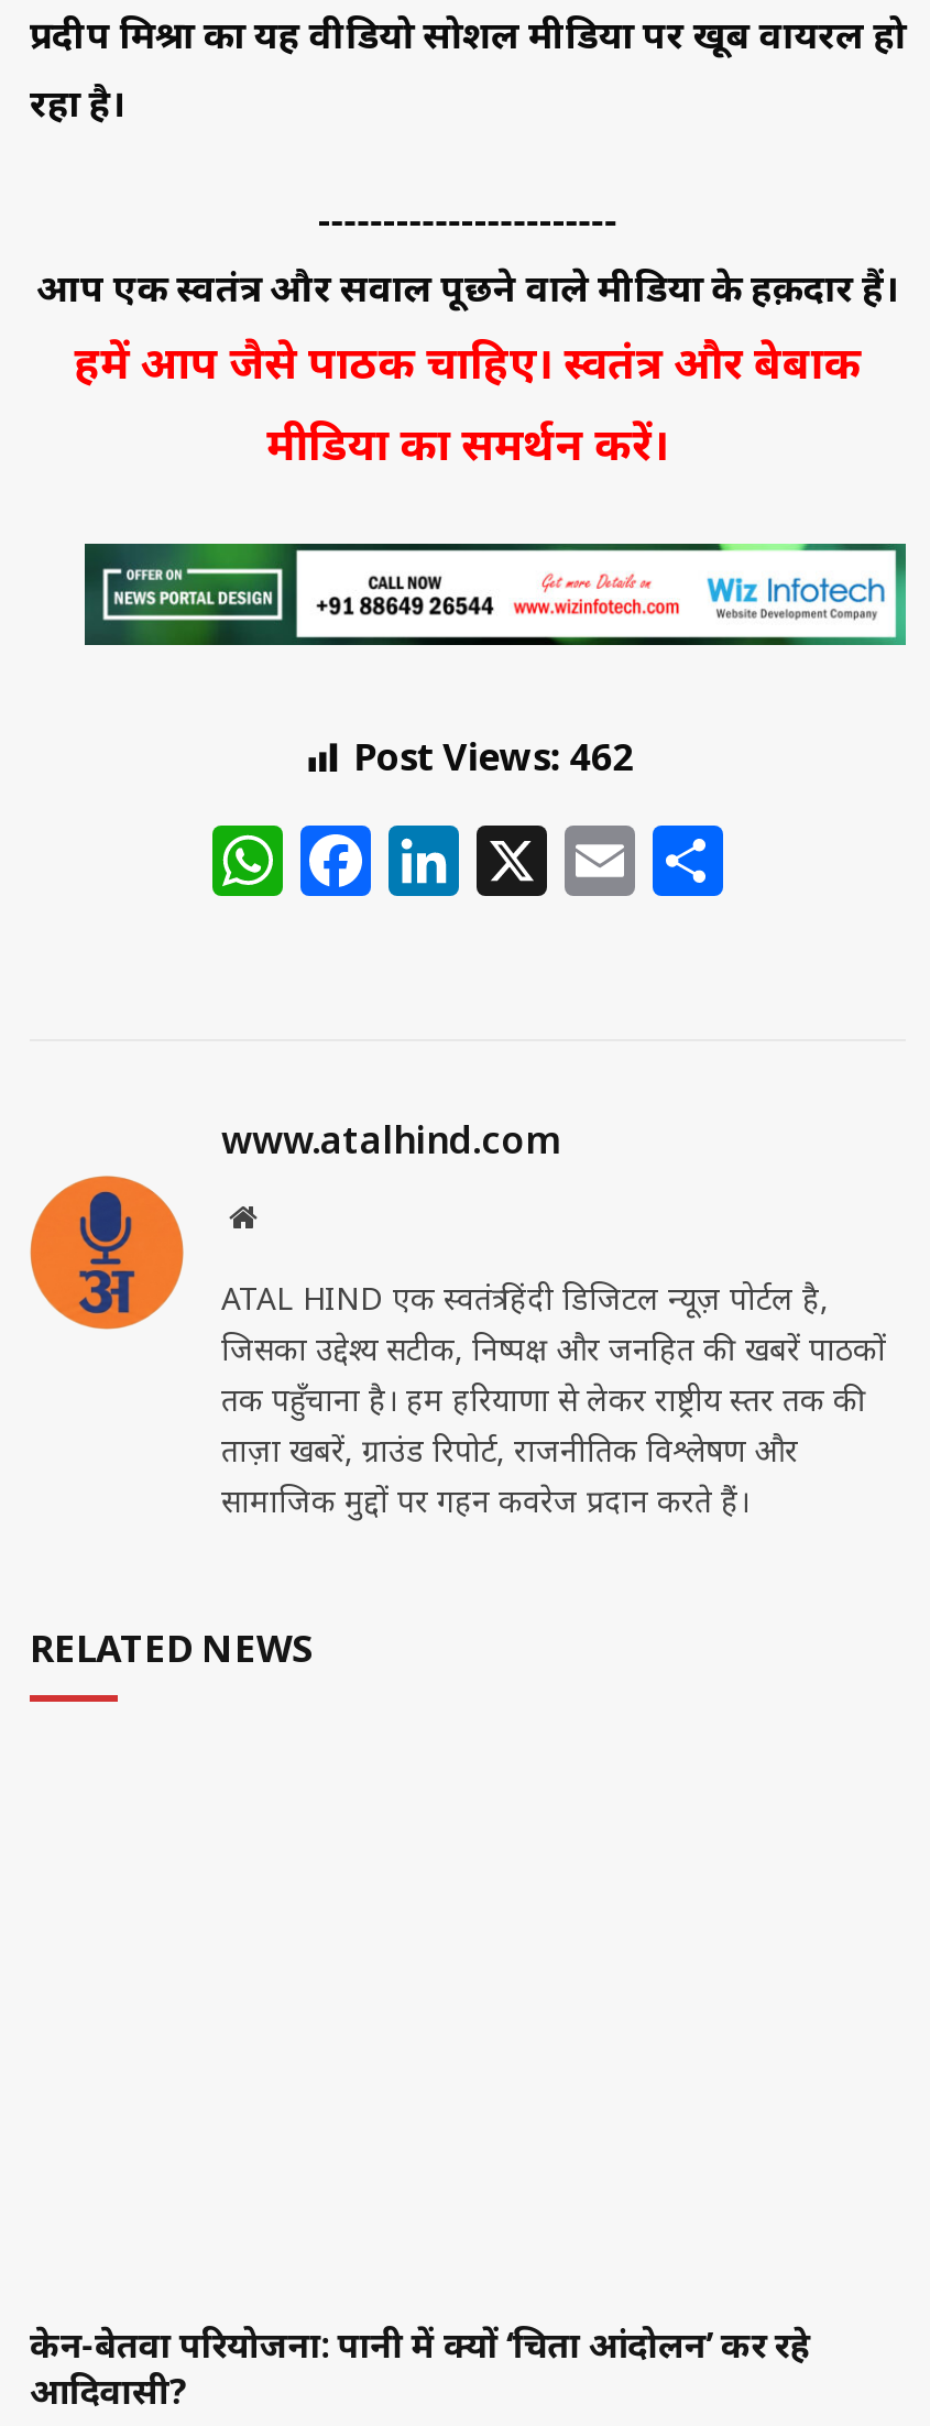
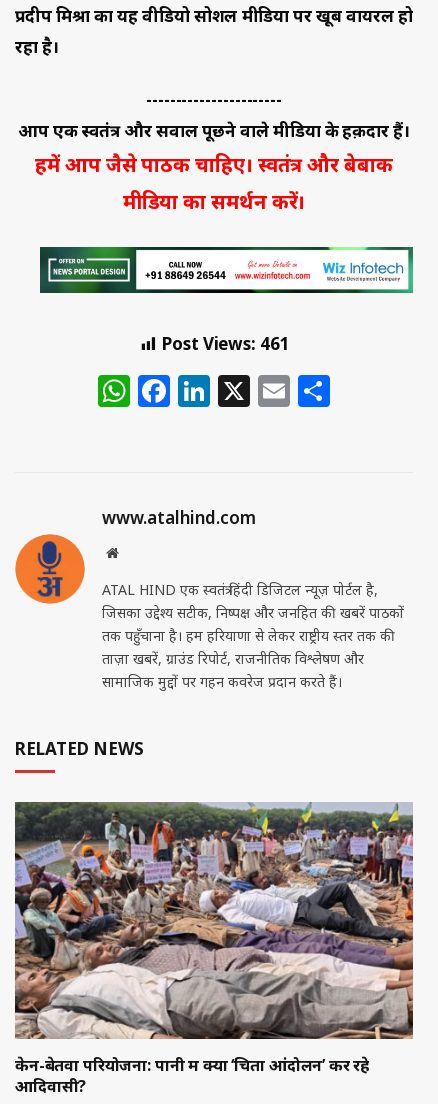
- Post Views: 462
+ Post Views: 461

+ [image]
